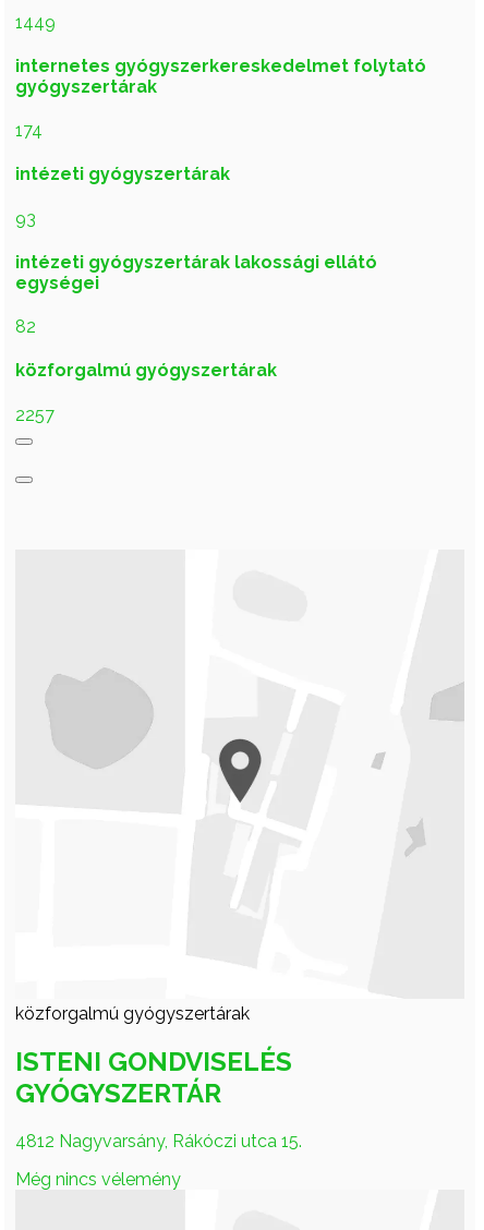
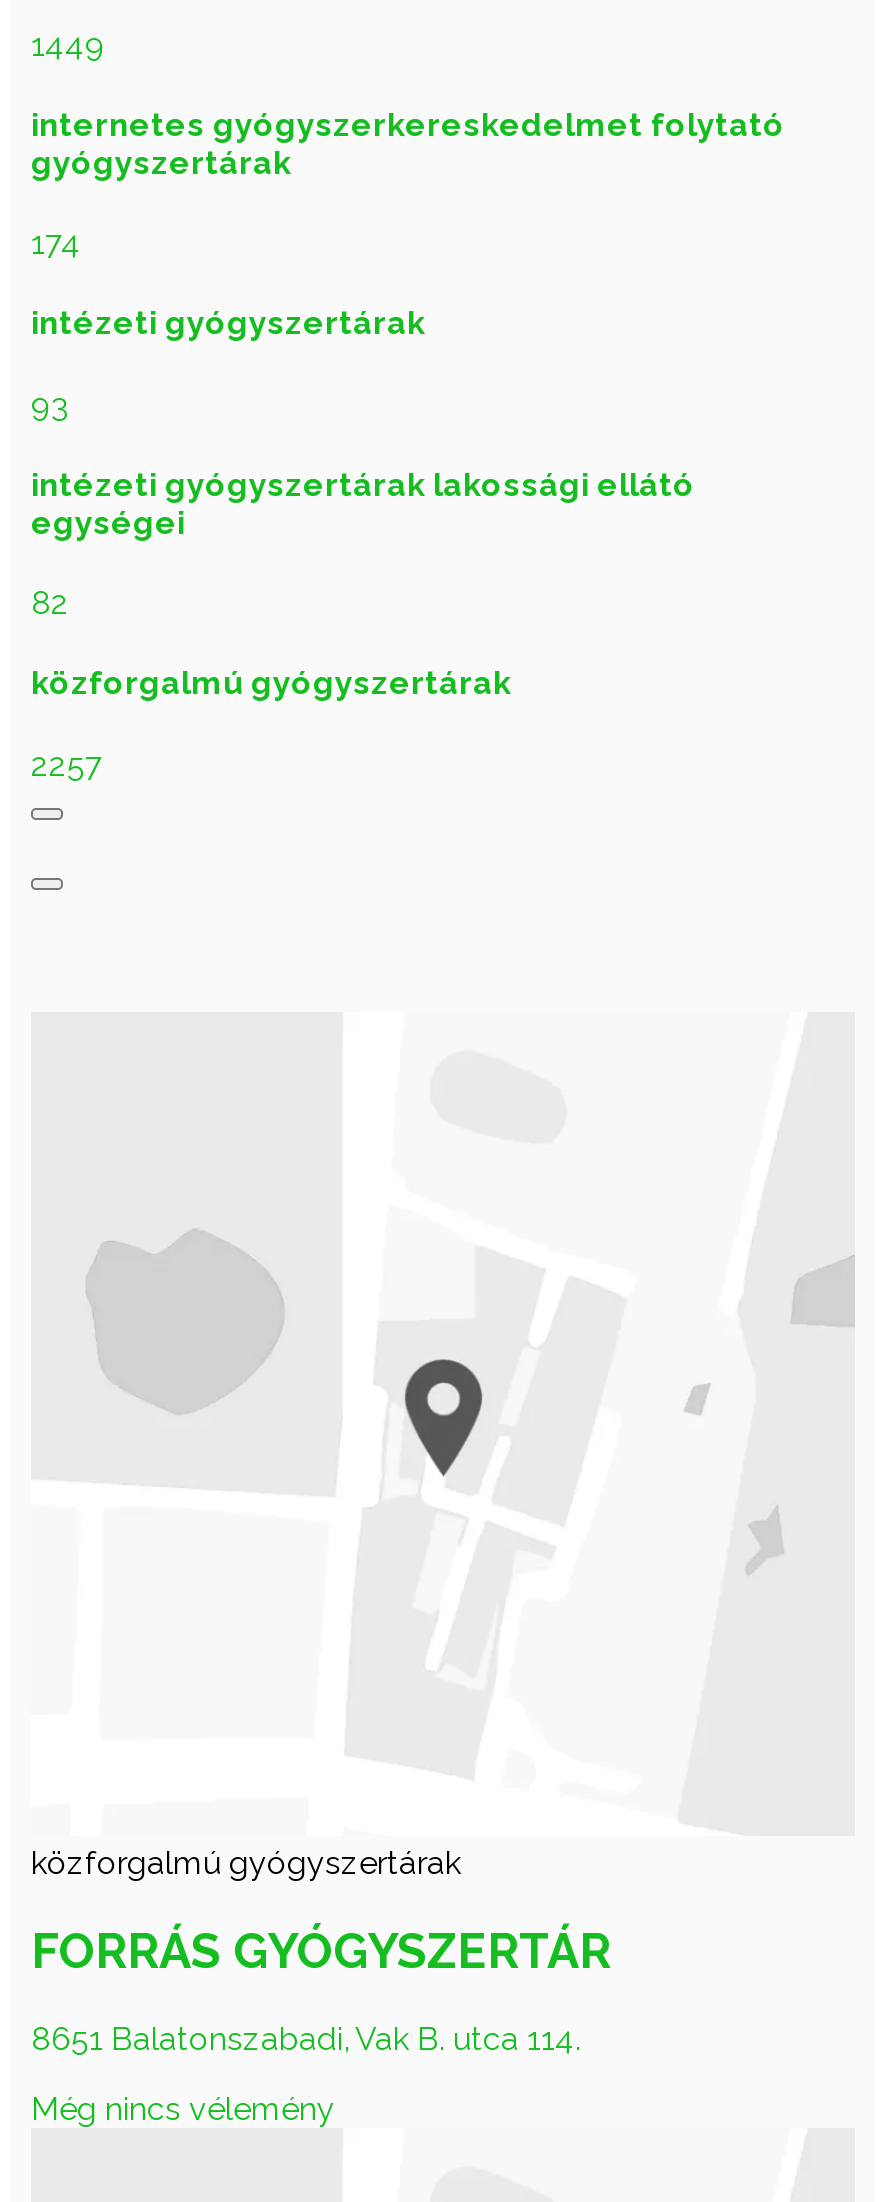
- ISTENI GONDVISELÉS
- GYÓGYSZERTÁR
+ FORRÁS GYÓGYSZERTÁR

- 4812 Nagyvarsány, Rákóczi utca 15.
+ 8651 Balatonszabadi, Vak B. utca 114.
